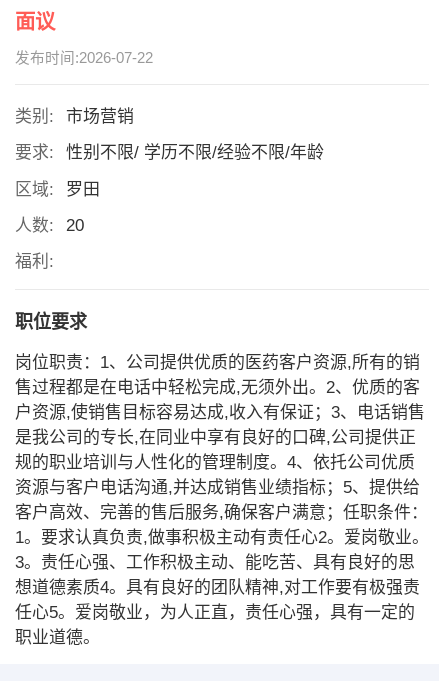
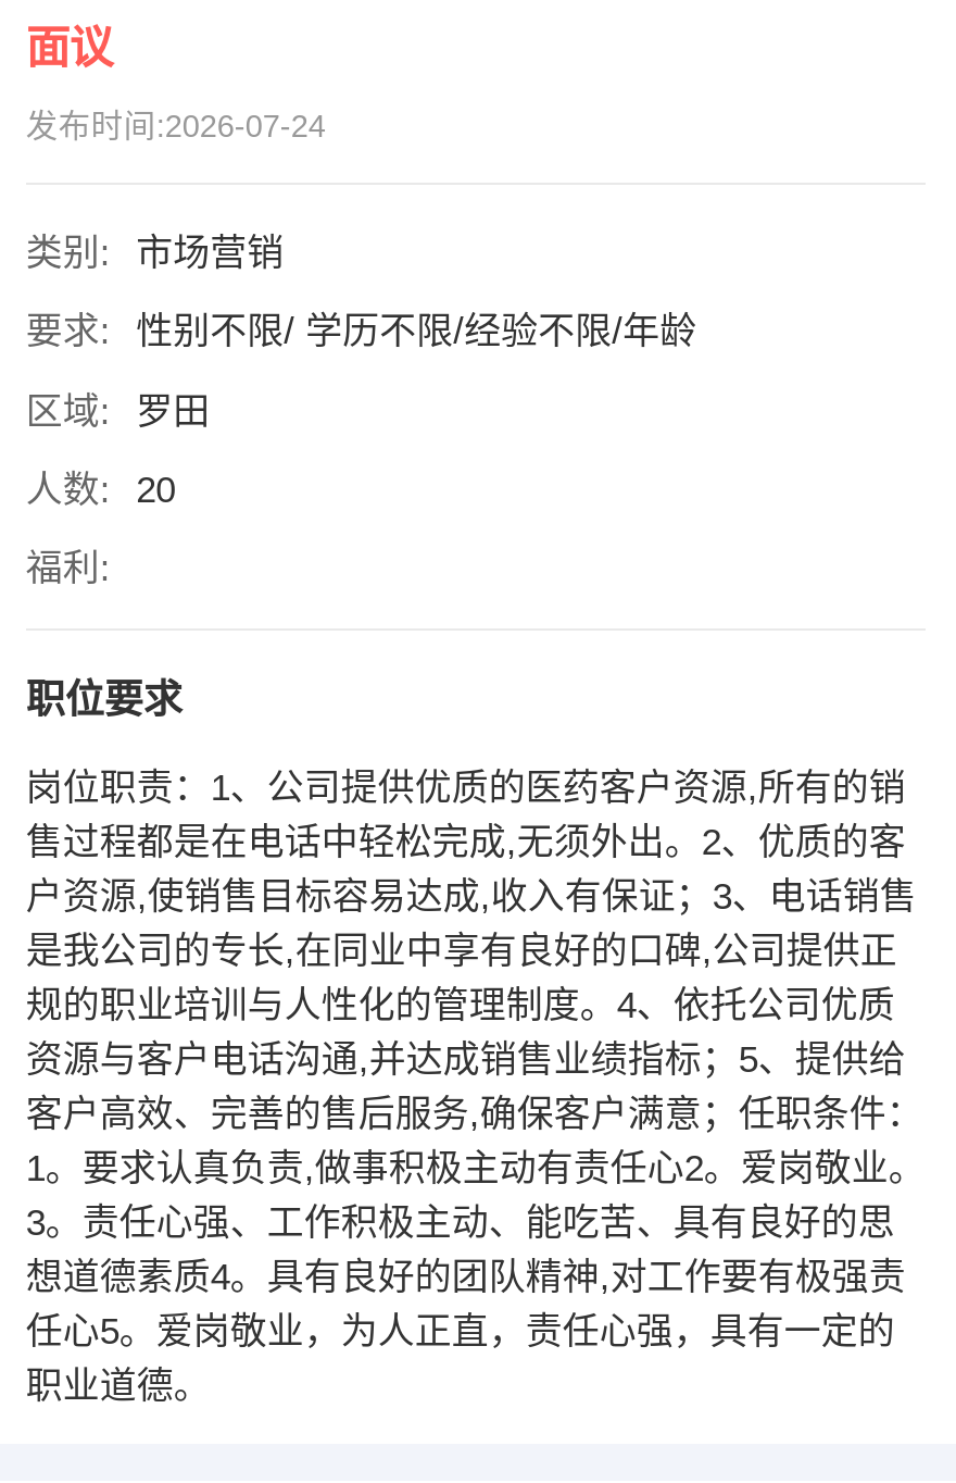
- 发布时间:2026-07-22
+ 发布时间:2026-07-24
